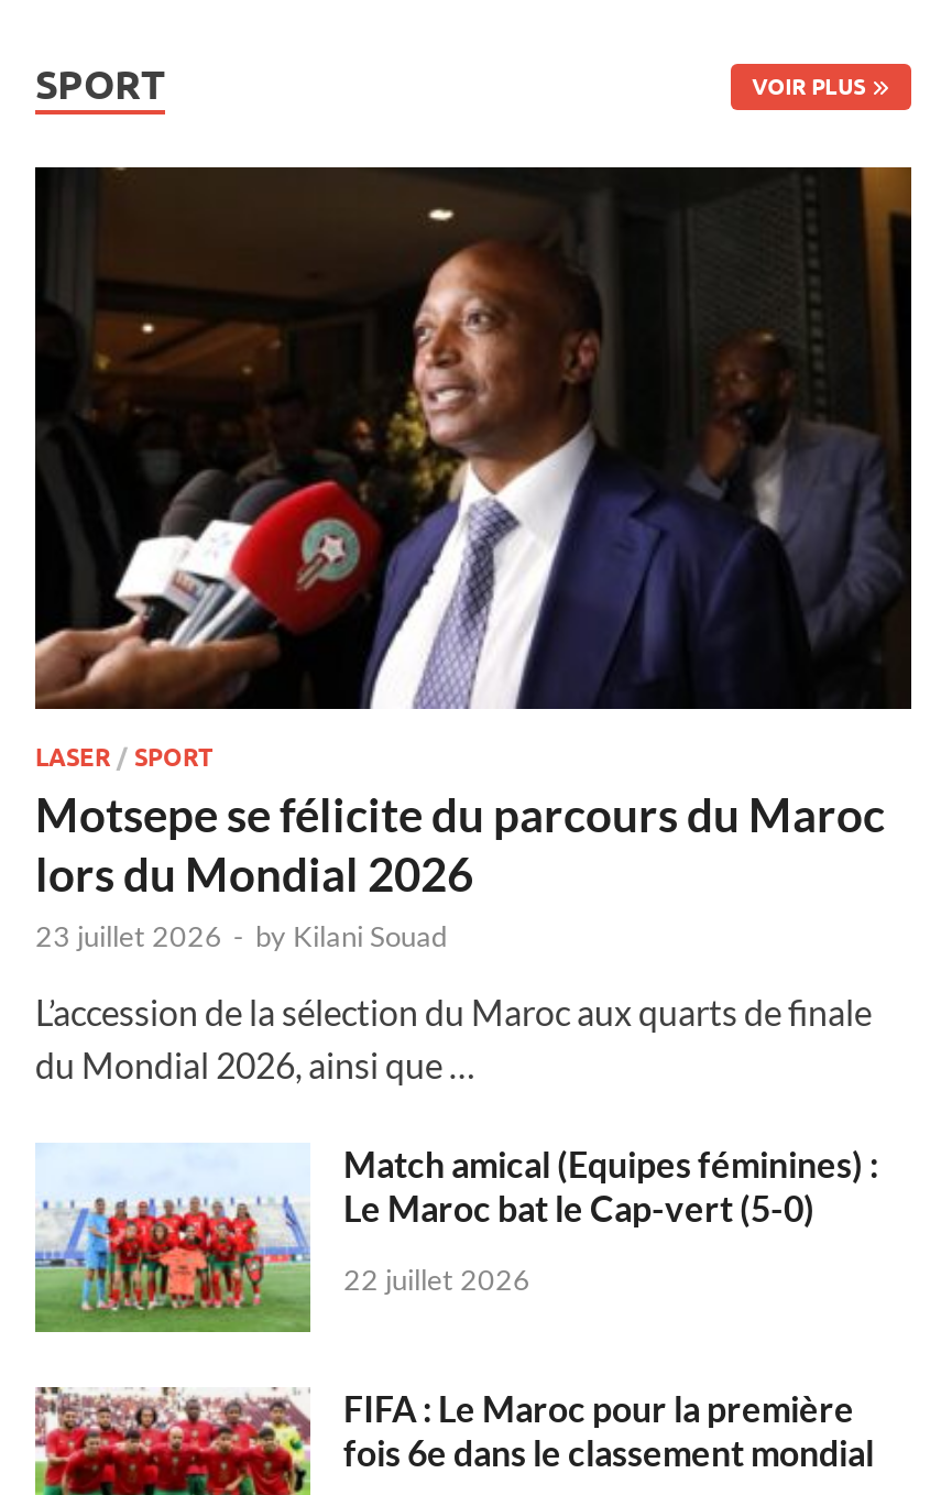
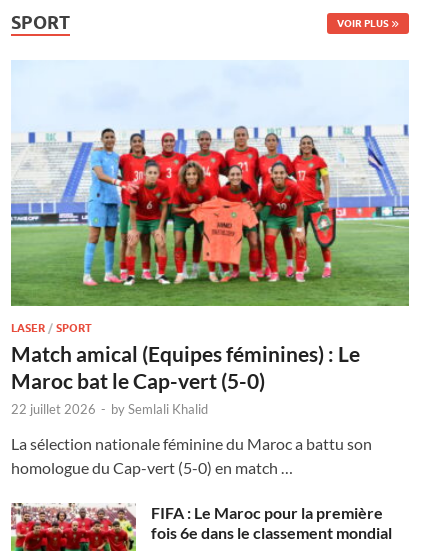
- [image]
- Motsepe se félicite du parcours du Maroc
- lors du Mondial 2026
- 23 juillet 2026 - by Kilani Souad
- L’accession de la sélection du Maroc aux quarts de finale
- du Mondial 2026, ainsi que …
- Match amical (Equipes féminines) :
- Le Maroc bat le Cap-vert (5-0)
- 22 juillet 2026
+ [image]
+ Match amical (Equipes féminines) : Le
+ Maroc bat le Cap-vert (5-0)
+ 22 juillet 2026 - by Semlali Khalid
+ La sélection nationale féminine du Maroc a battu son
+ homologue du Cap-vert (5-0) en match …
